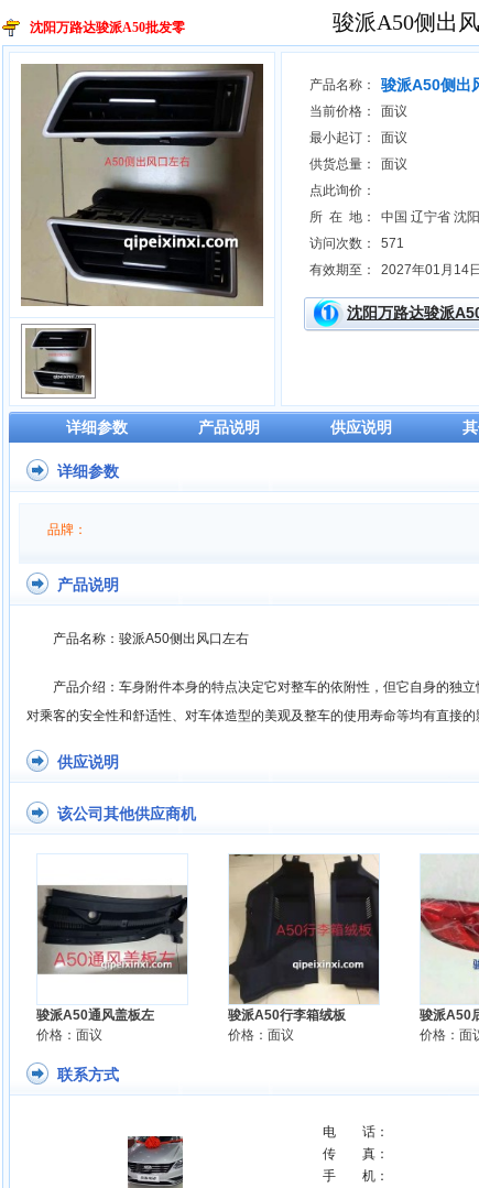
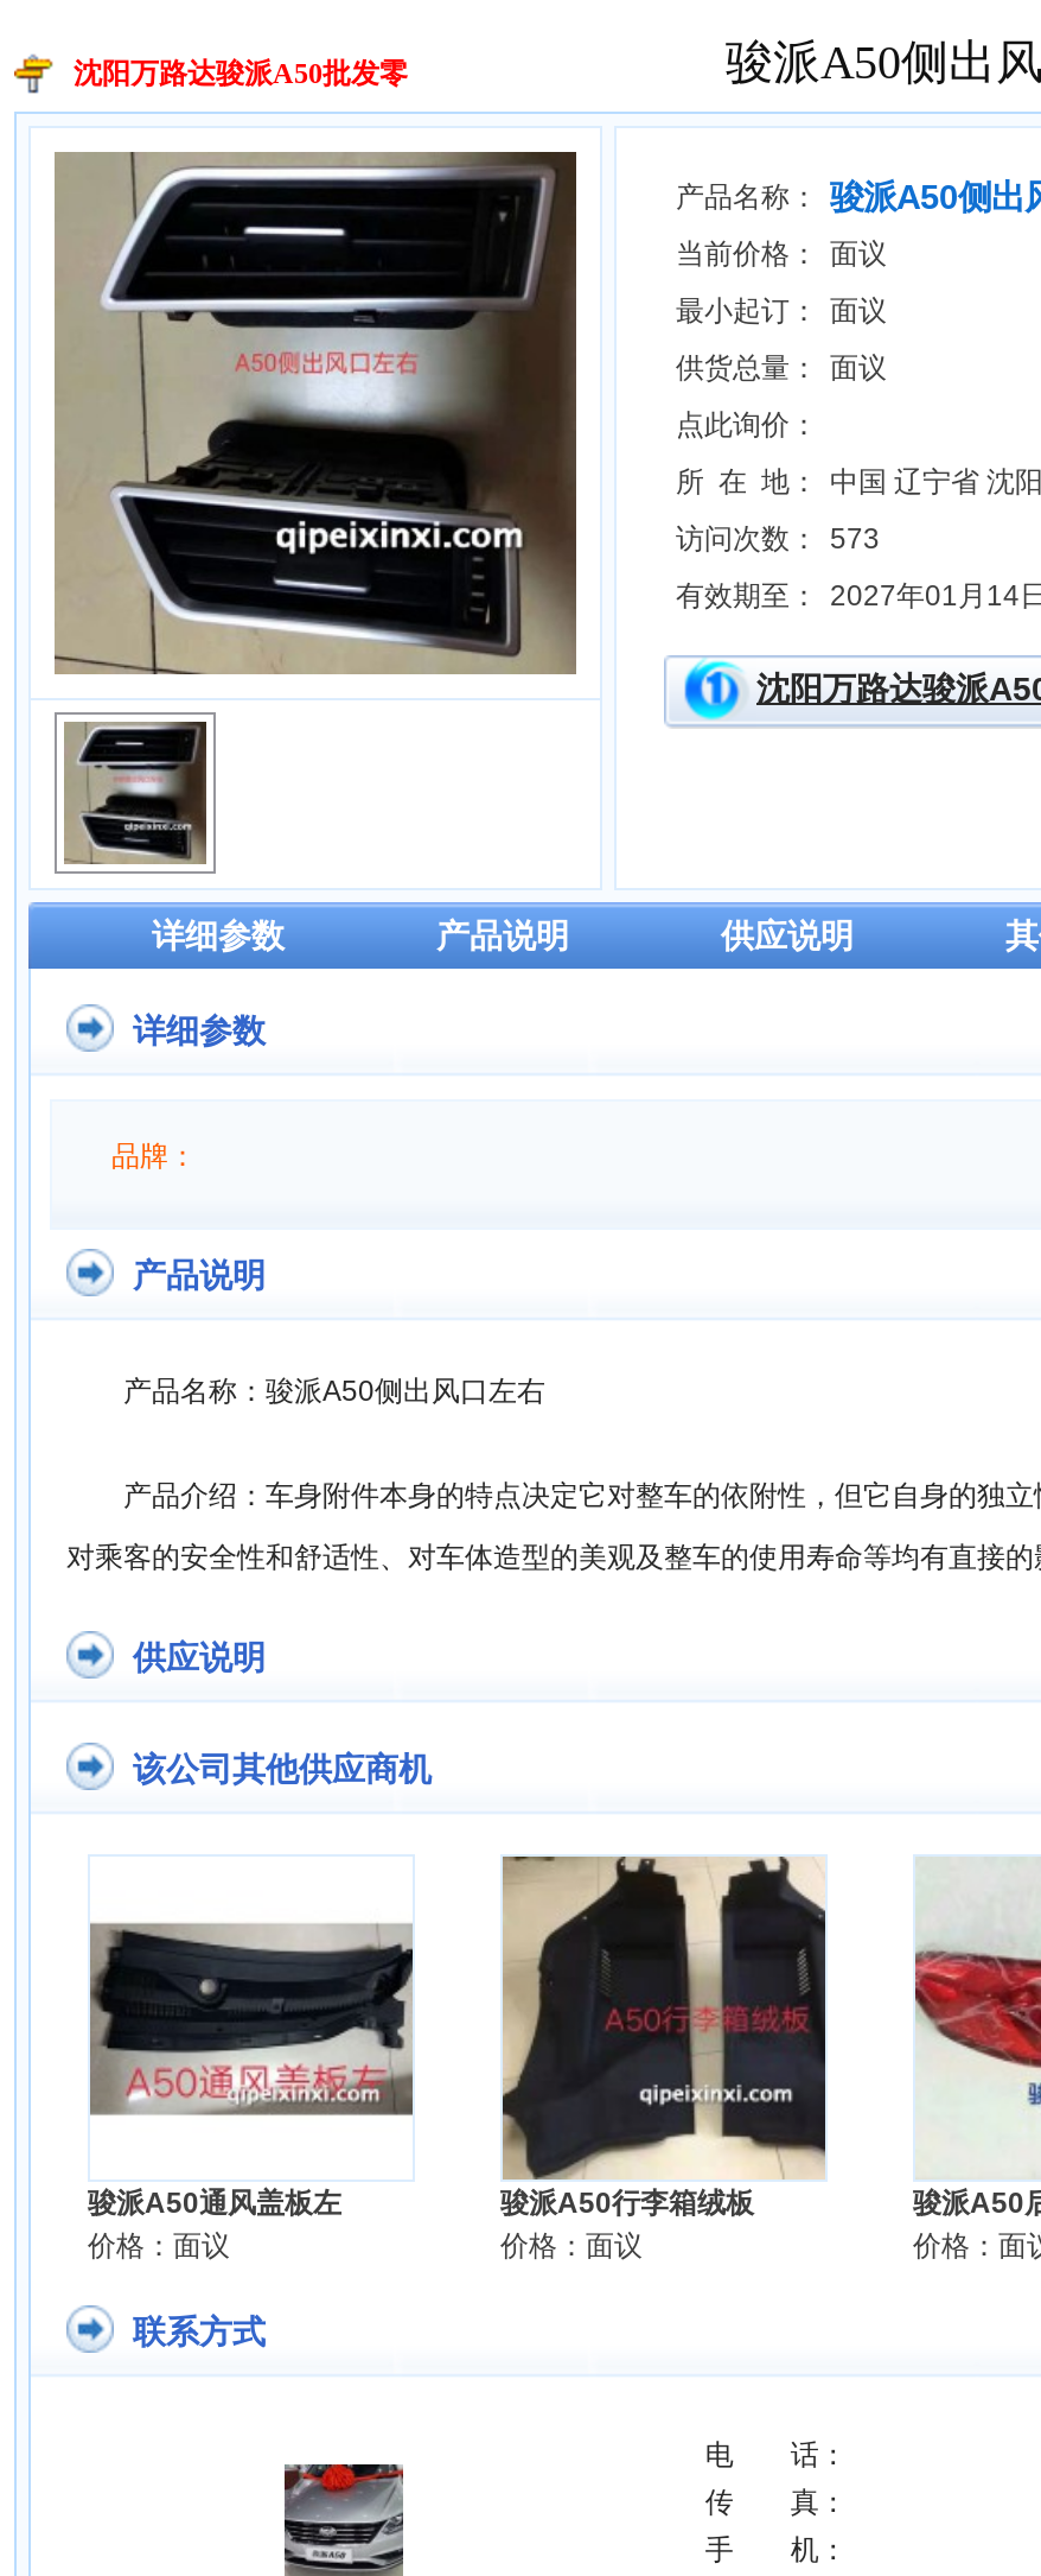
- 访问次数： 571
+ 访问次数： 573
